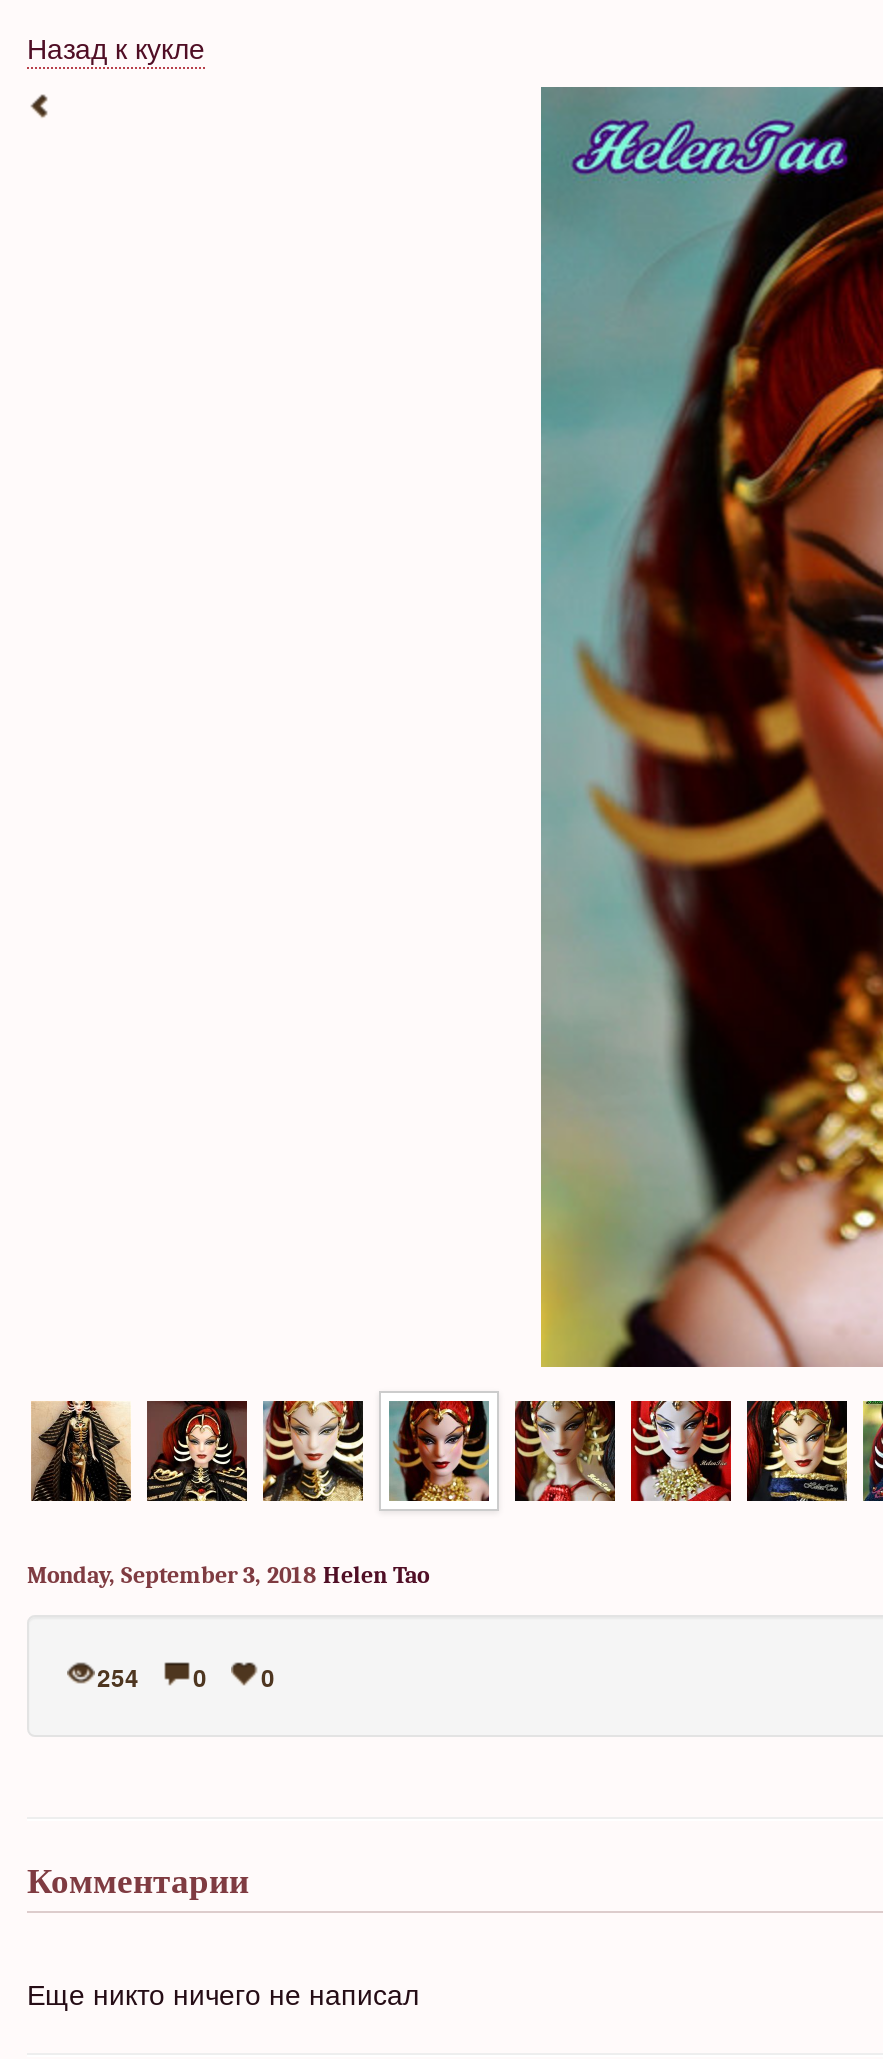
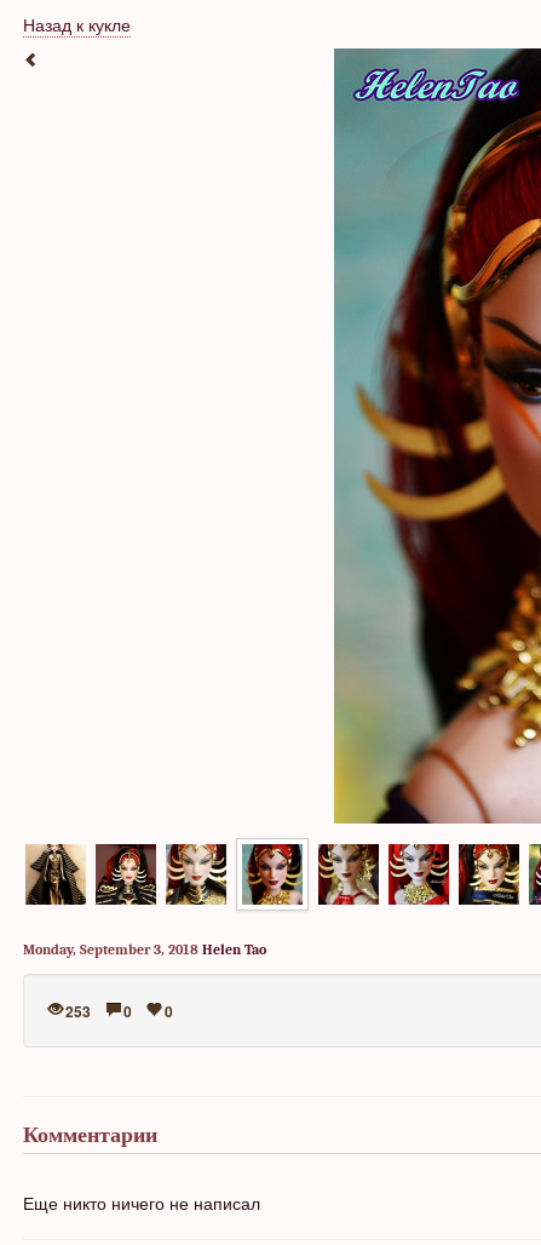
- 254
+ 253
